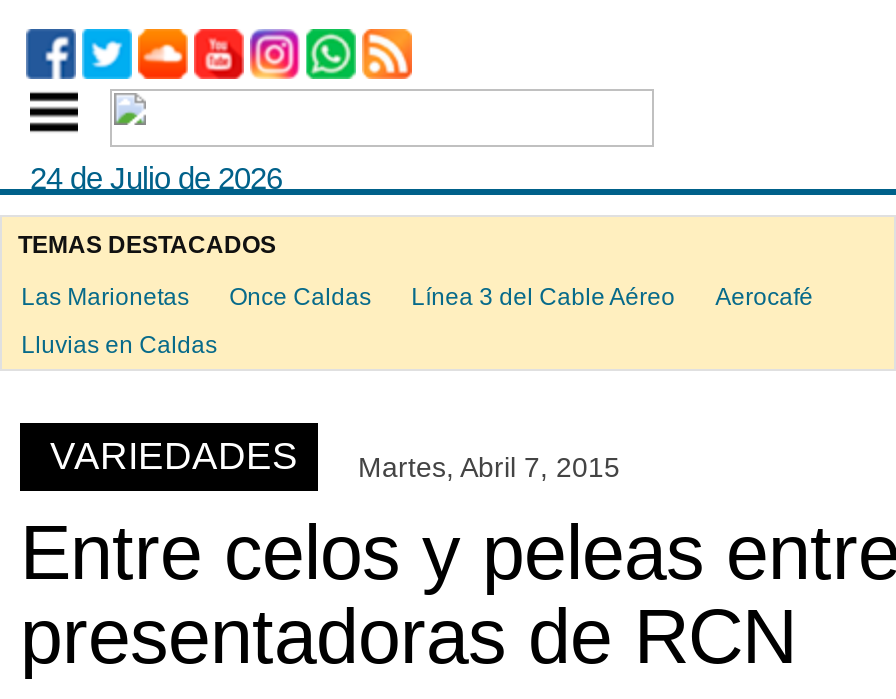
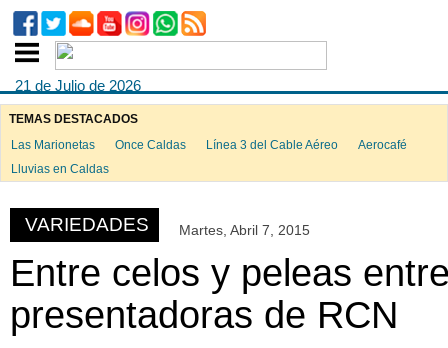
- 24 de Julio de 2026
+ 21 de Julio de 2026
